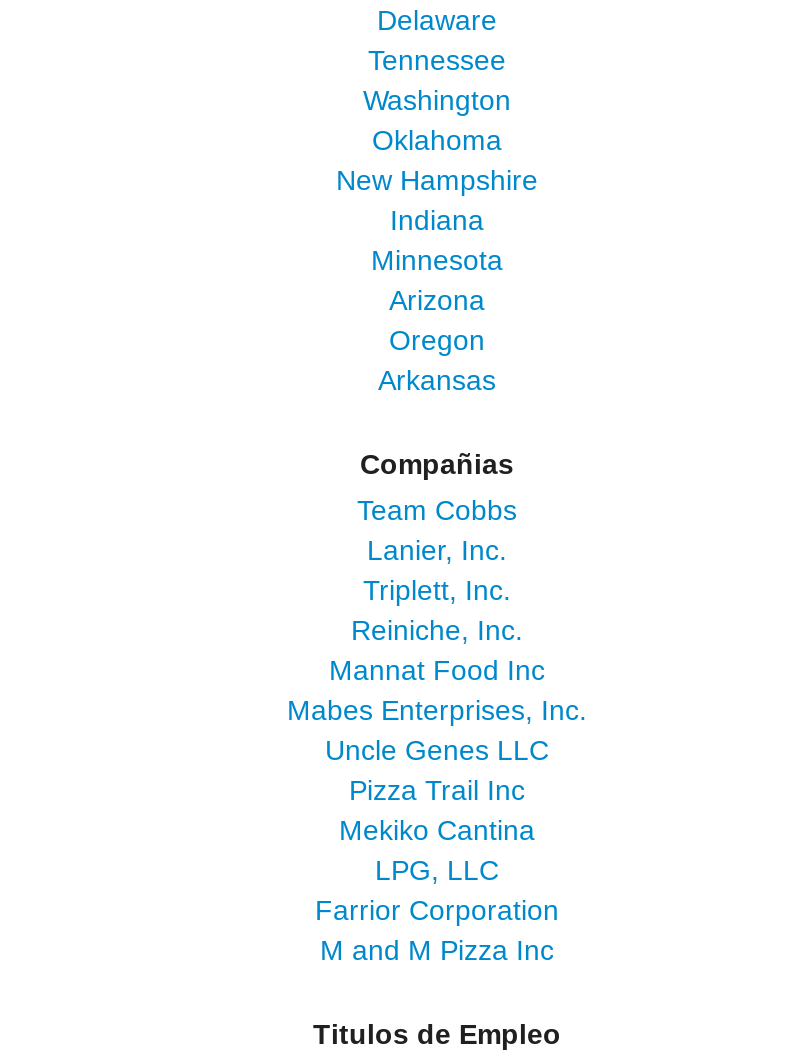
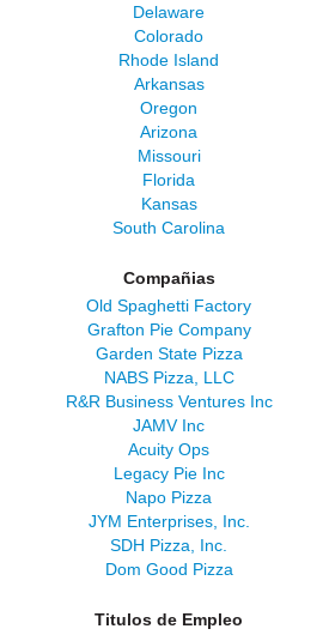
- Tennessee
- Washington
- Oklahoma
- New Hampshire
- Indiana
- Minnesota
+ Colorado
+ Rhode Island

moved down: Oregon | Arizona

moved up: Arkansas

+ Missouri
+ Florida
+ Kansas
+ South Carolina

- Team Cobbs
- Lanier, Inc.
- Triplett, Inc.
- Reiniche, Inc.
- Mannat Food Inc
- Mabes Enterprises, Inc.
- Uncle Genes LLC
- Pizza Trail Inc
- Mekiko Cantina
- LPG, LLC
- Farrior Corporation
- M and M Pizza Inc
+ Old Spaghetti Factory
+ Grafton Pie Company
+ Garden State Pizza
+ NABS Pizza, LLC
+ R&R Business Ventures Inc
+ JAMV Inc
+ Acuity Ops
+ Legacy Pie Inc
+ Napo Pizza
+ JYM Enterprises, Inc.
+ SDH Pizza, Inc.
+ Dom Good Pizza
